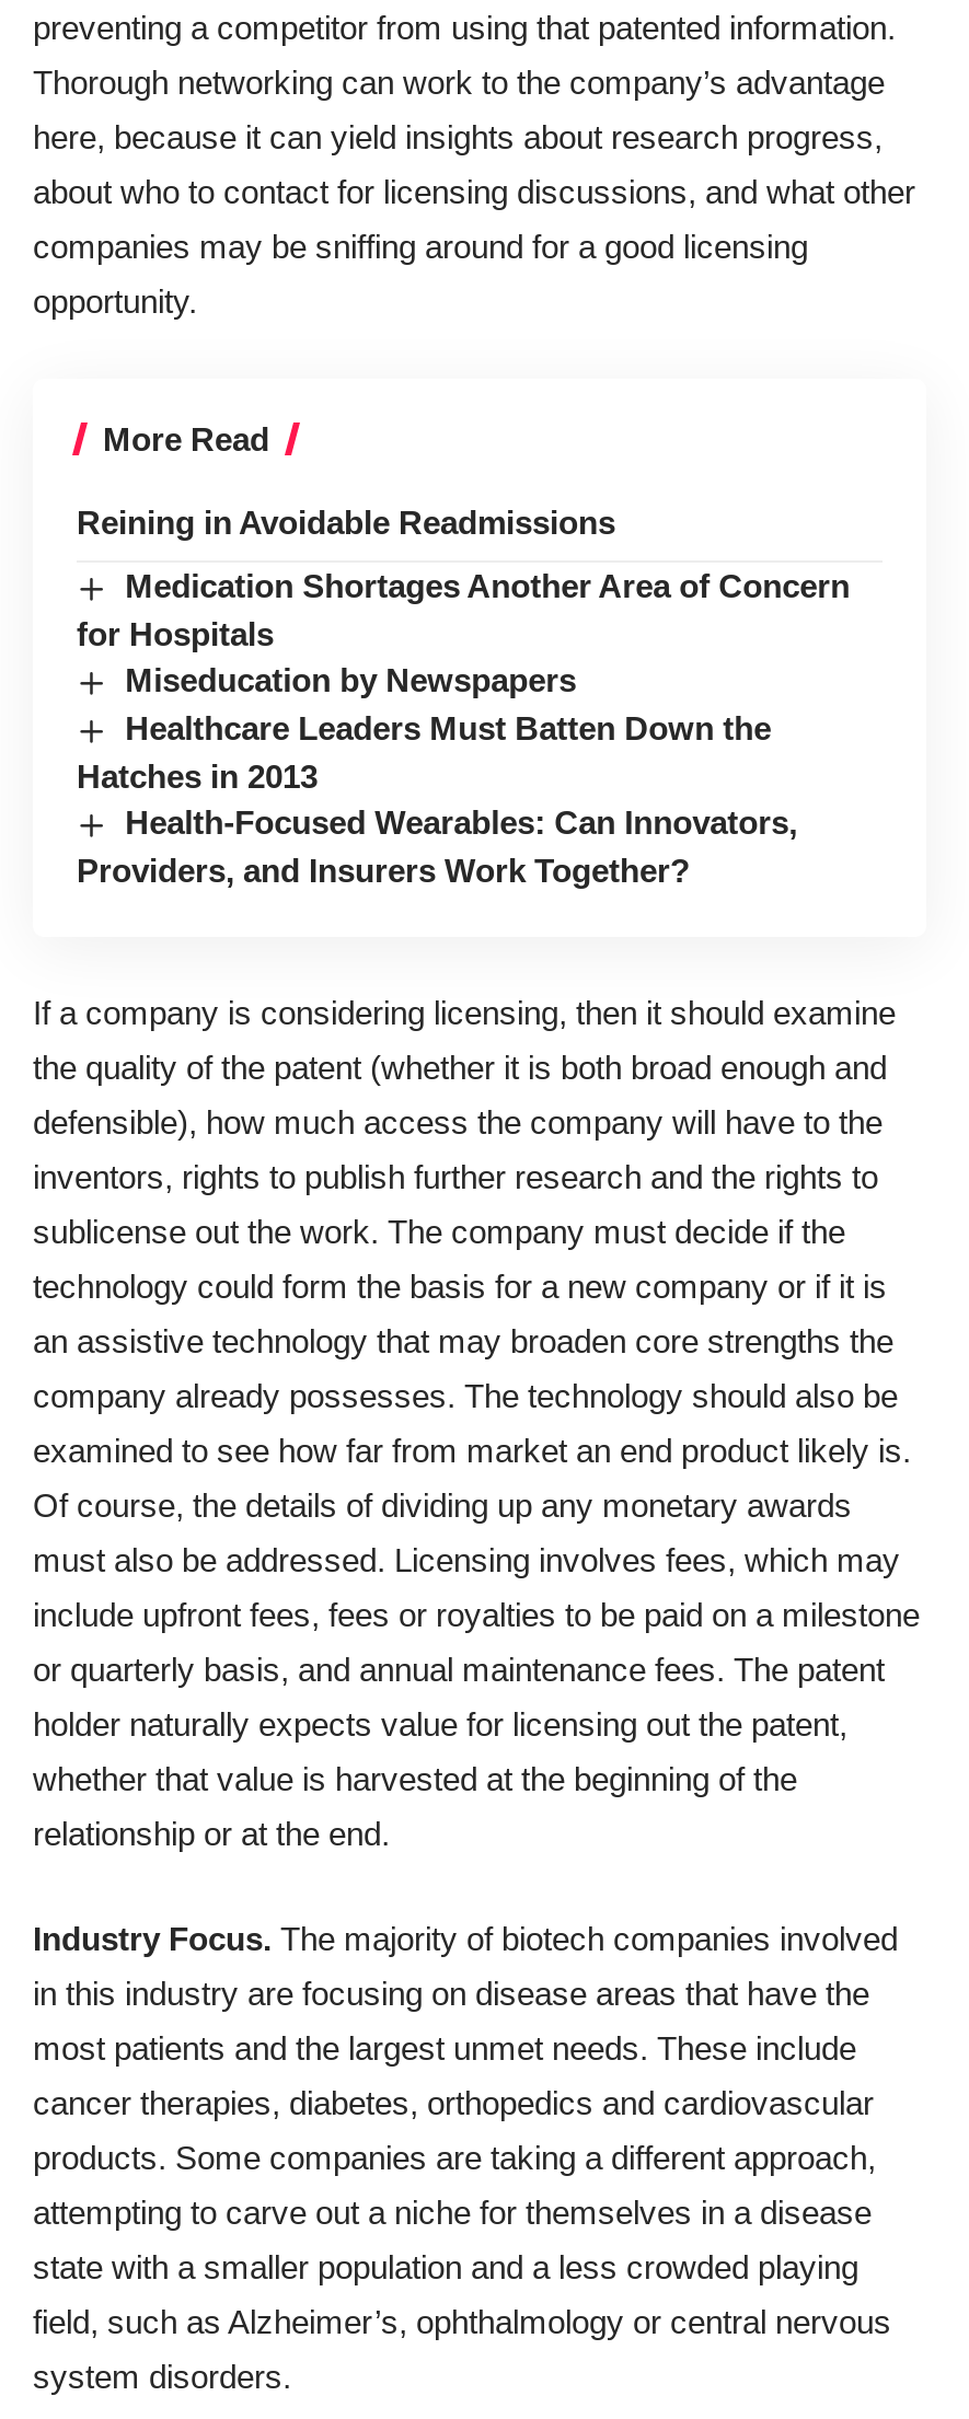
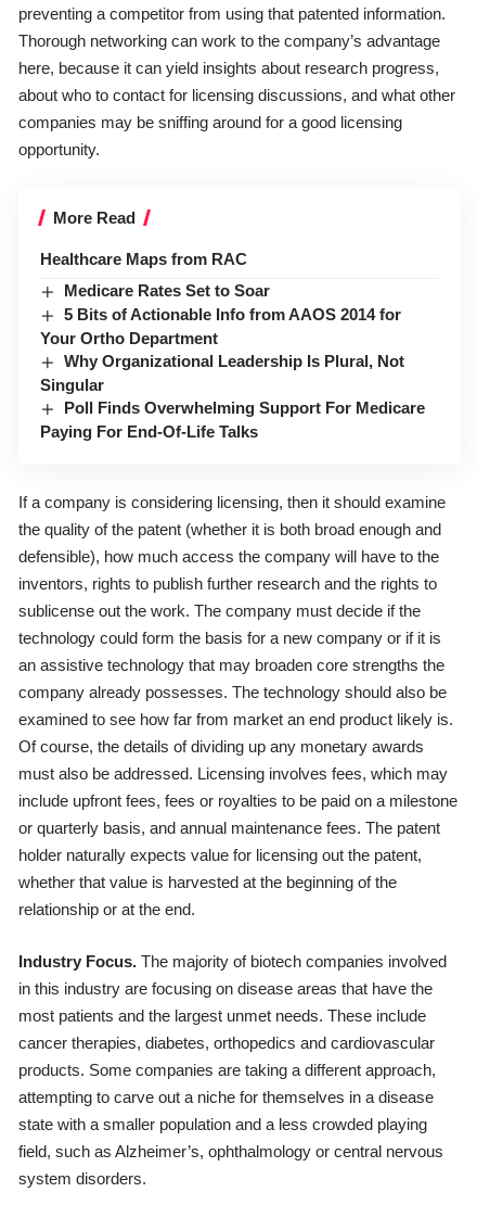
- Reining in Avoidable Readmissions
+ Healthcare Maps from RAC

- Medication Shortages Another Area of Concern
- for Hospitals
- Miseducation by Newspapers
- Healthcare Leaders Must Batten Down the
- Hatches in 2013
- Health-Focused Wearables: Can Innovators,
- Providers, and Insurers Work Together?
+ Medicare Rates Set to Soar
+ 5 Bits of Actionable Info from AAOS 2014 for
+ Your Ortho Department
+ Why Organizational Leadership Is Plural, Not
+ Singular
+ Poll Finds Overwhelming Support For Medicare
+ Paying For End-Of-Life Talks
